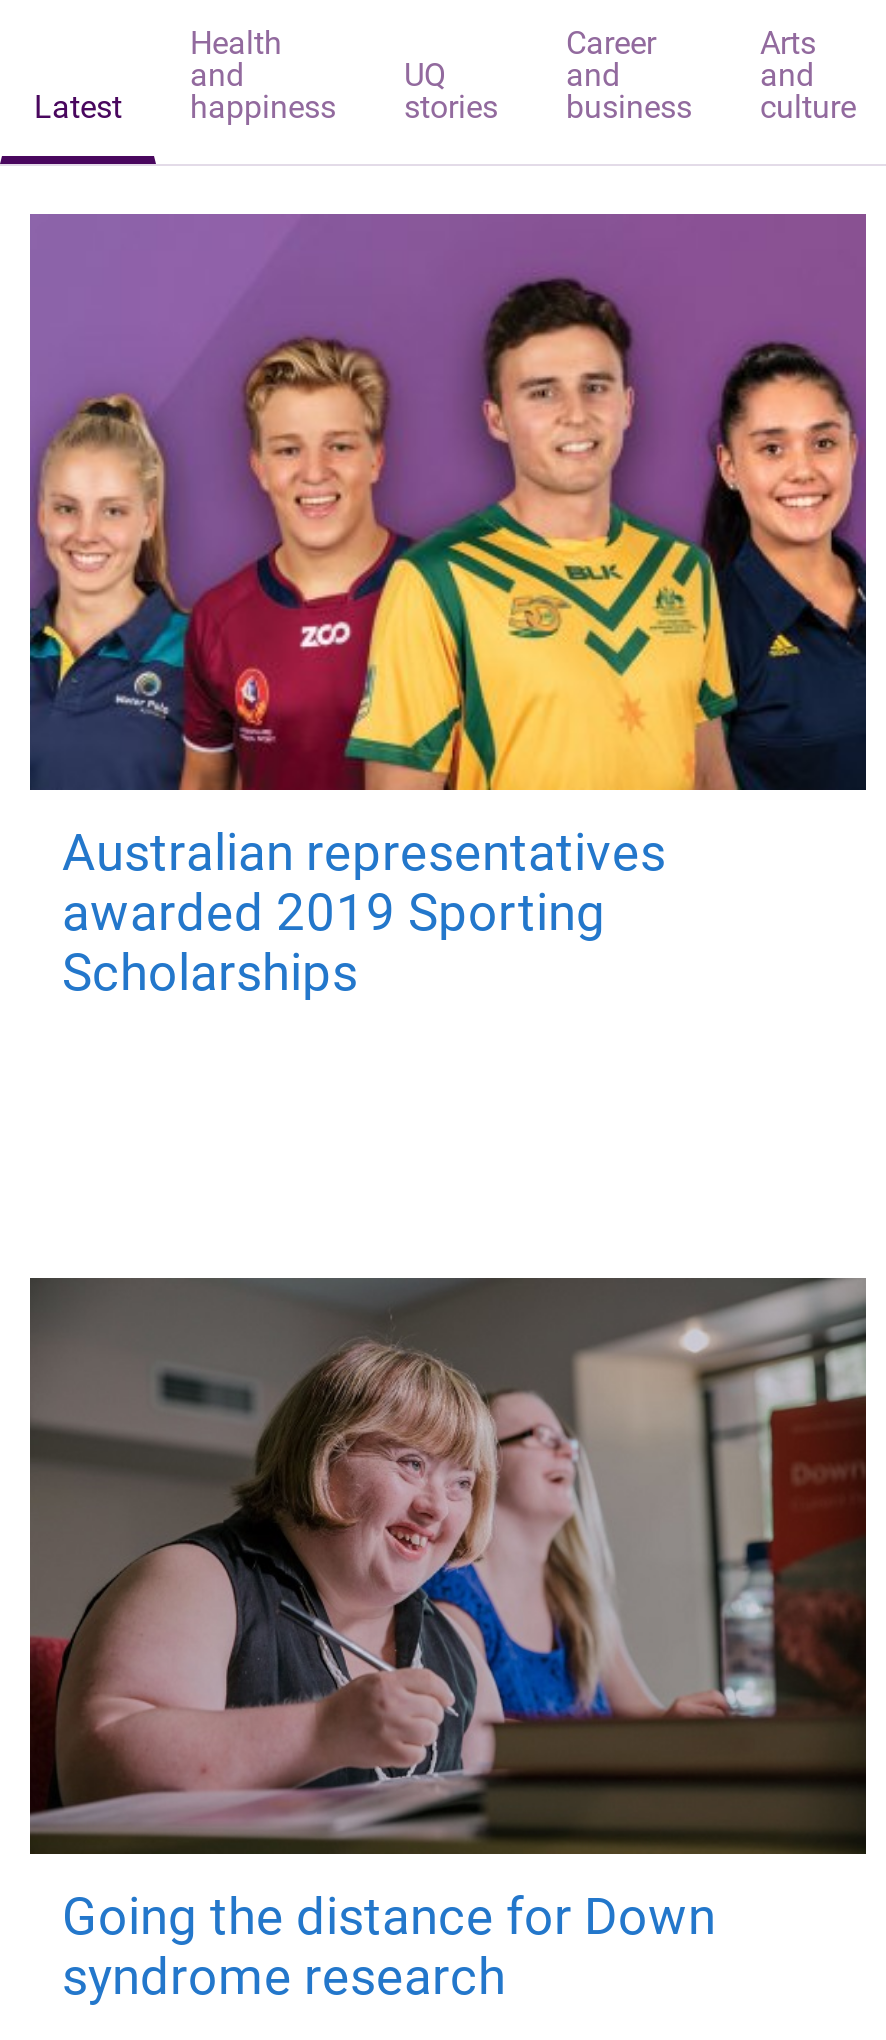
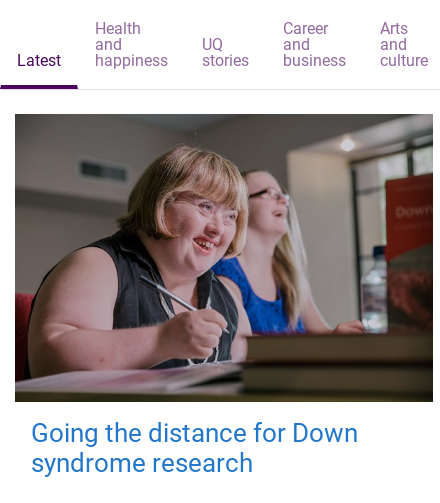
- [image]
- Australian representatives
- awarded 2019 Sporting
- Scholarships
